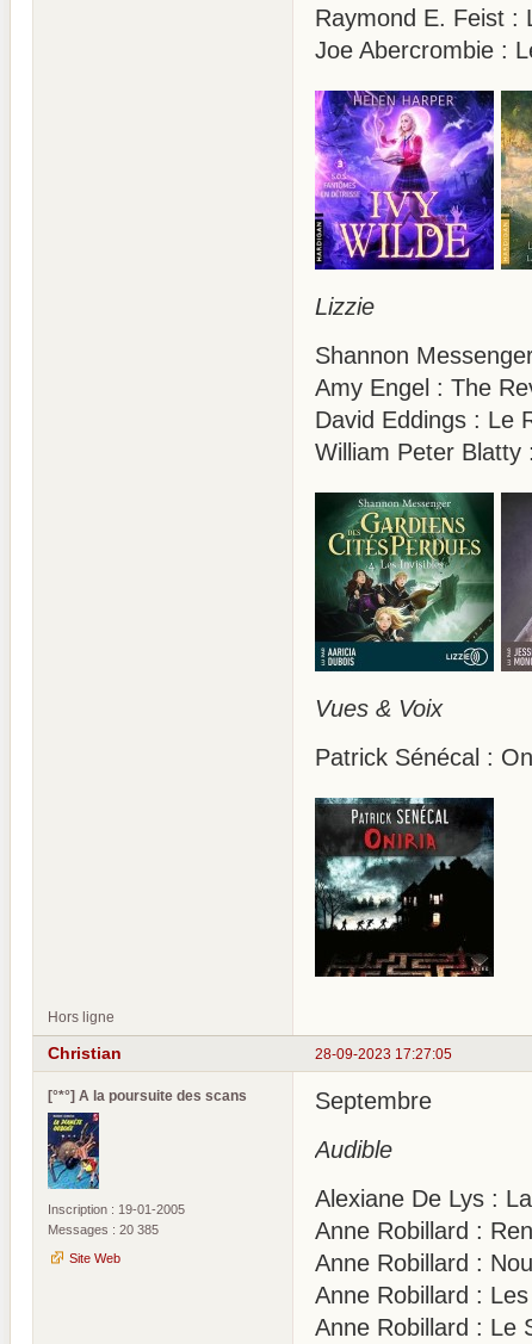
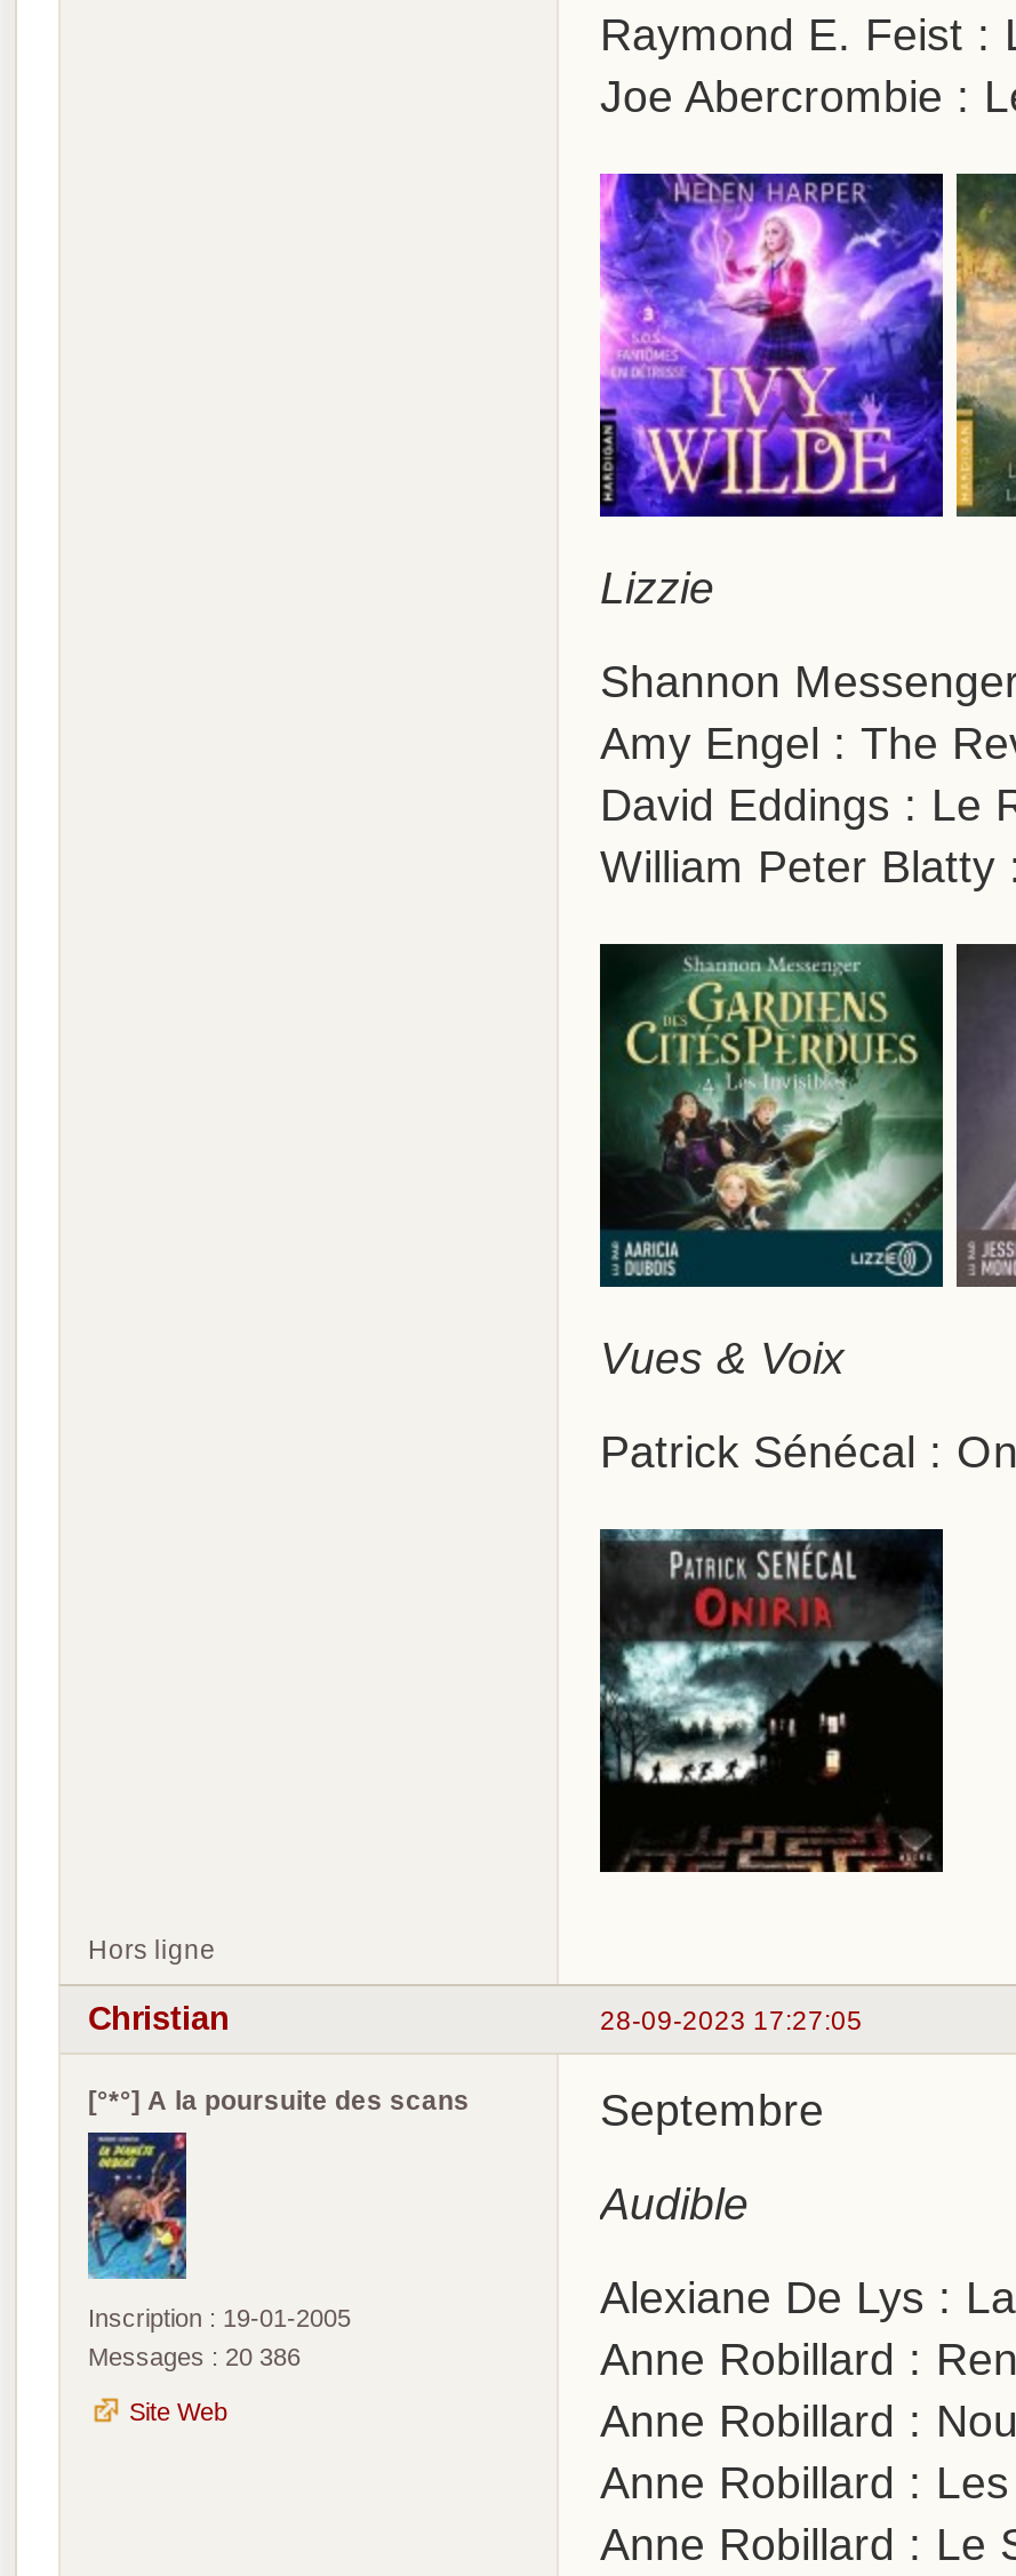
- Messages : 20 385
+ Messages : 20 386
